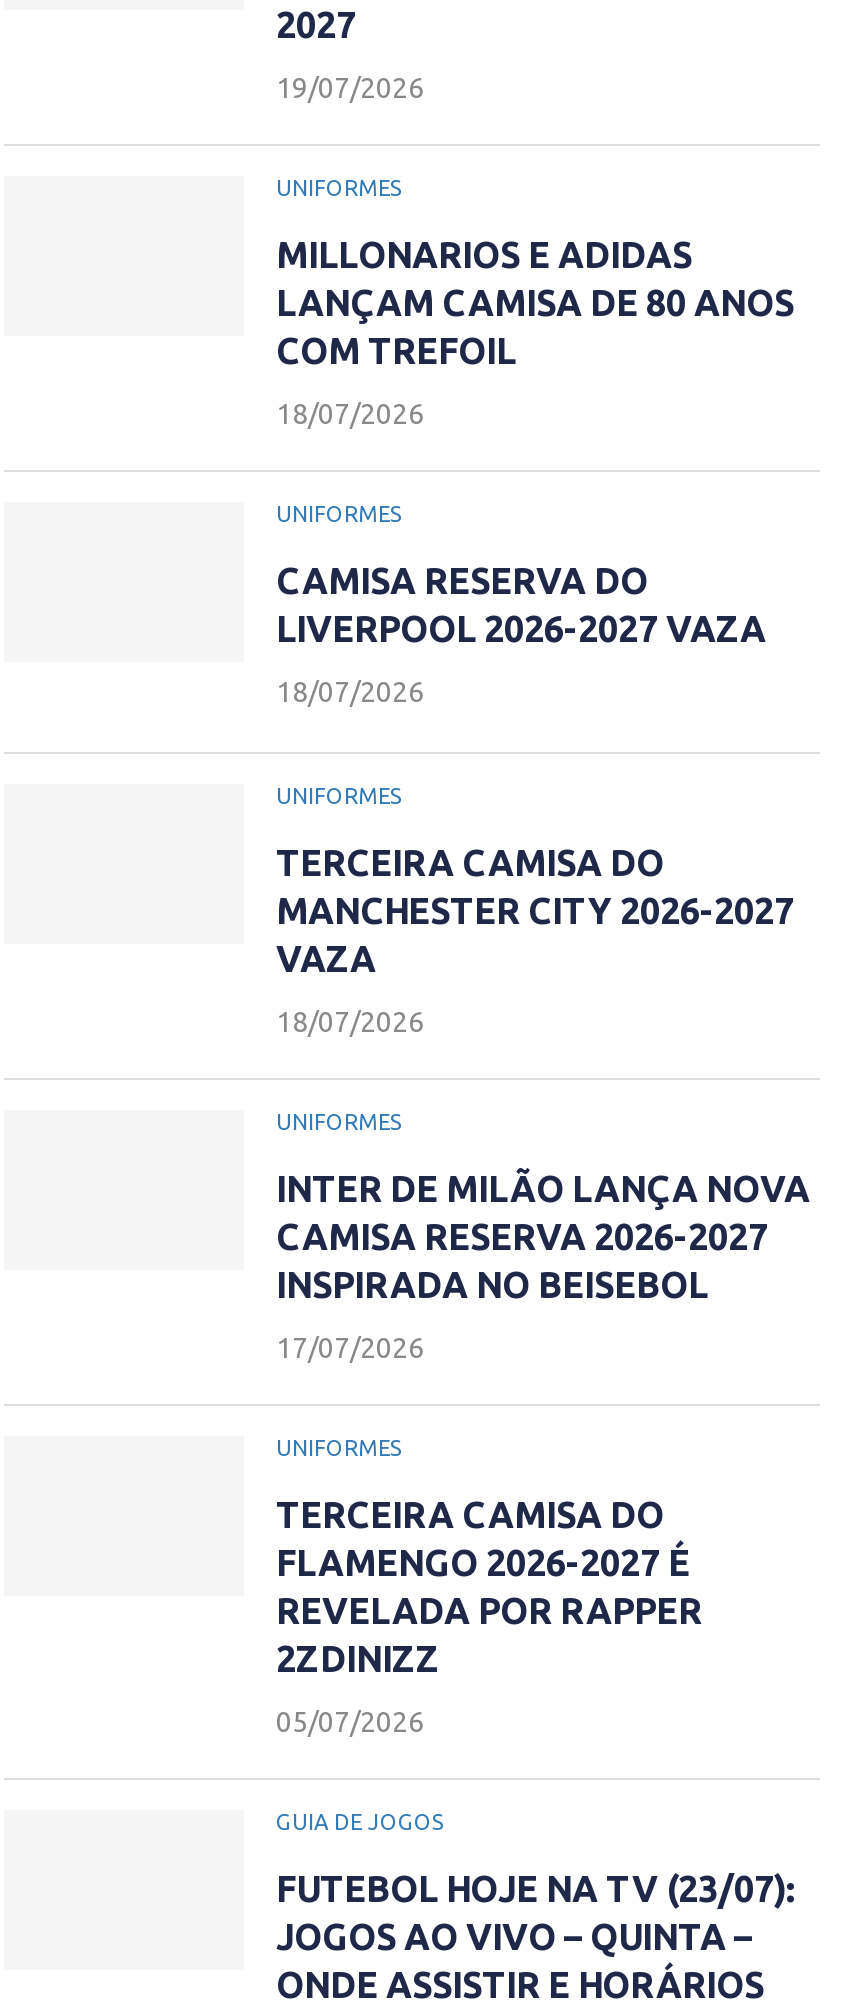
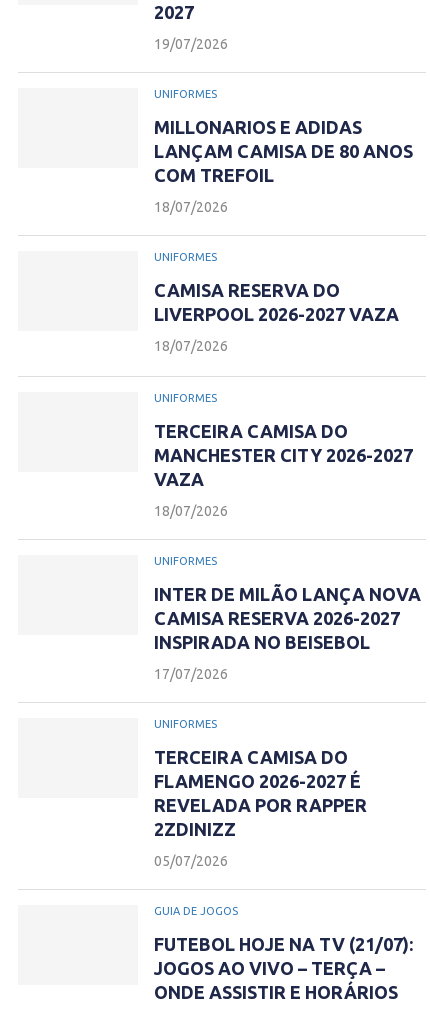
- FUTEBOL HOJE NA TV (23/07):
+ FUTEBOL HOJE NA TV (21/07):

- JOGOS AO VIVO – QUINTA –
+ JOGOS AO VIVO – TERÇA –
